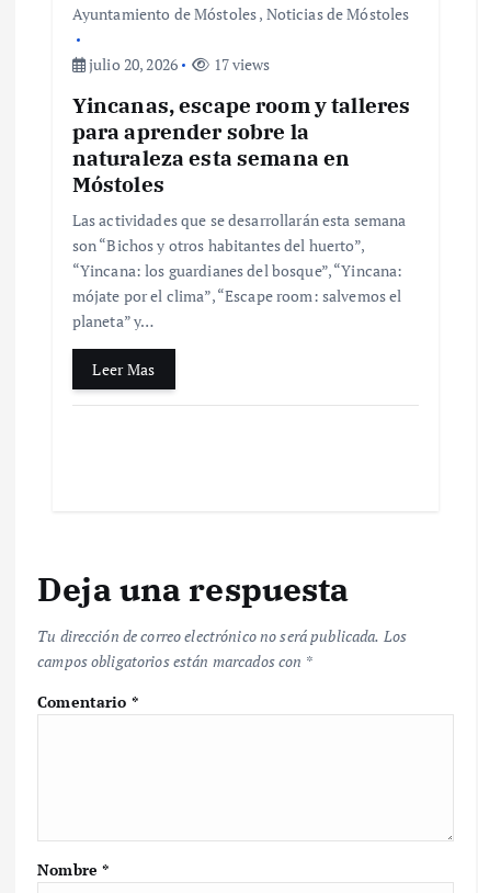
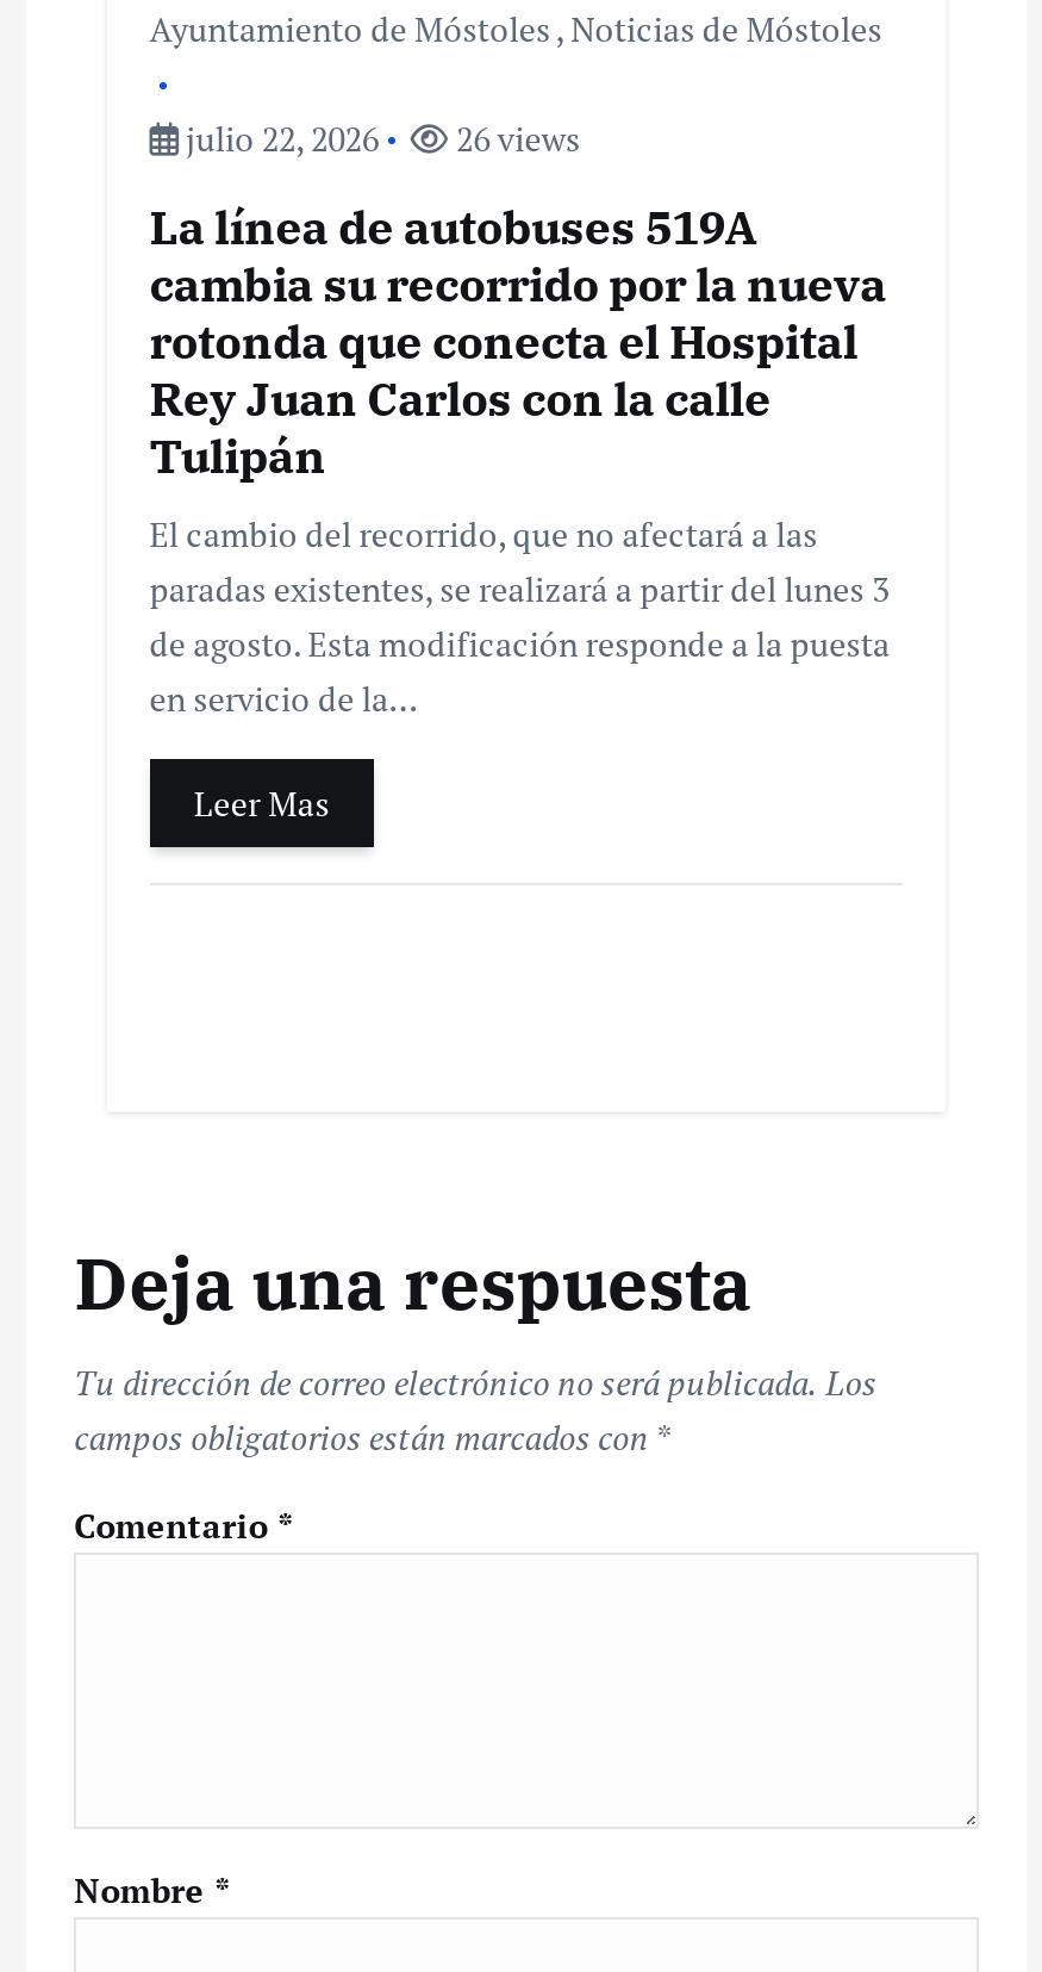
- julio 20, 2026
- 17 views
+ julio 22, 2026
+ 26 views

- Yincanas, escape room y talleres
- para aprender sobre la
- naturaleza esta semana en
- Móstoles
- Las actividades que se desarrollarán esta semana
- son “Bichos y otros habitantes del huerto”,
- “Yincana: los guardianes del bosque”, “Yincana:
- mójate por el clima”, “Escape room: salvemos el
- planeta” y…
+ La línea de autobuses 519A
+ cambia su recorrido por la nueva
+ rotonda que conecta el Hospital
+ Rey Juan Carlos con la calle
+ Tulipán
+ El cambio del recorrido, que no afectará a las
+ paradas existentes, se realizará a partir del lunes 3
+ de agosto. Esta modificación responde a la puesta
+ en servicio de la…
